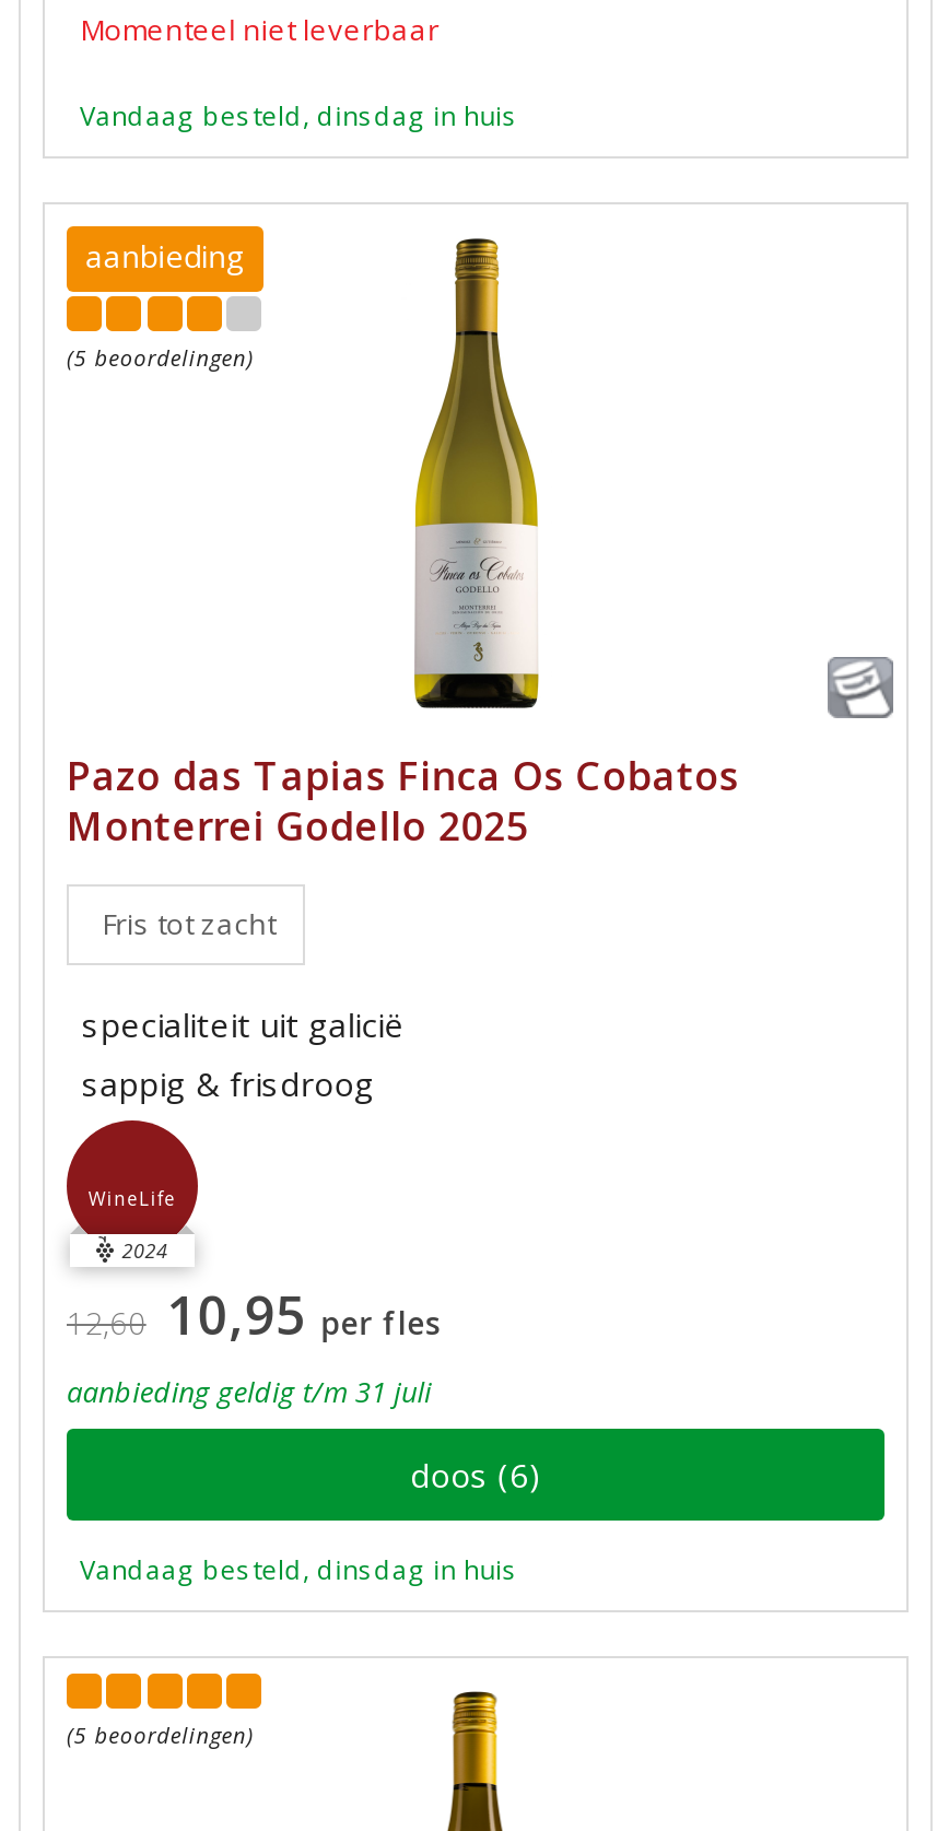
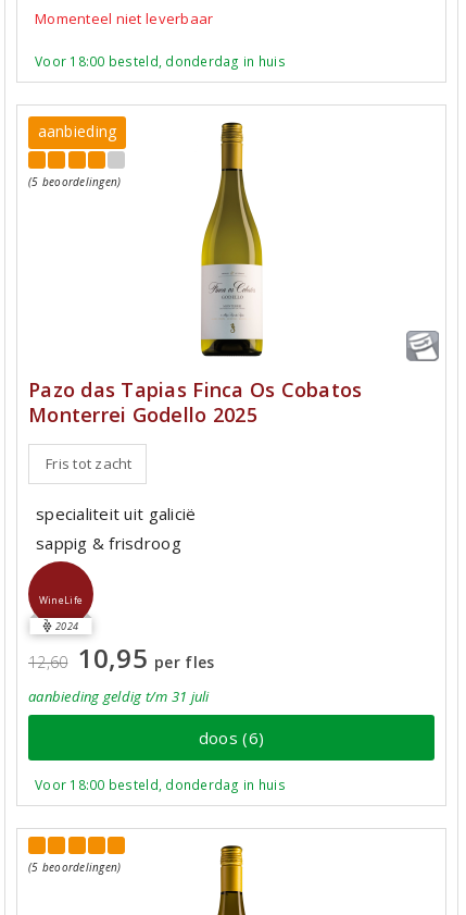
- Vandaag besteld, dinsdag in huis
+ Voor 18:00 besteld, donderdag in huis

- Vandaag besteld, dinsdag in huis
+ Voor 18:00 besteld, donderdag in huis
